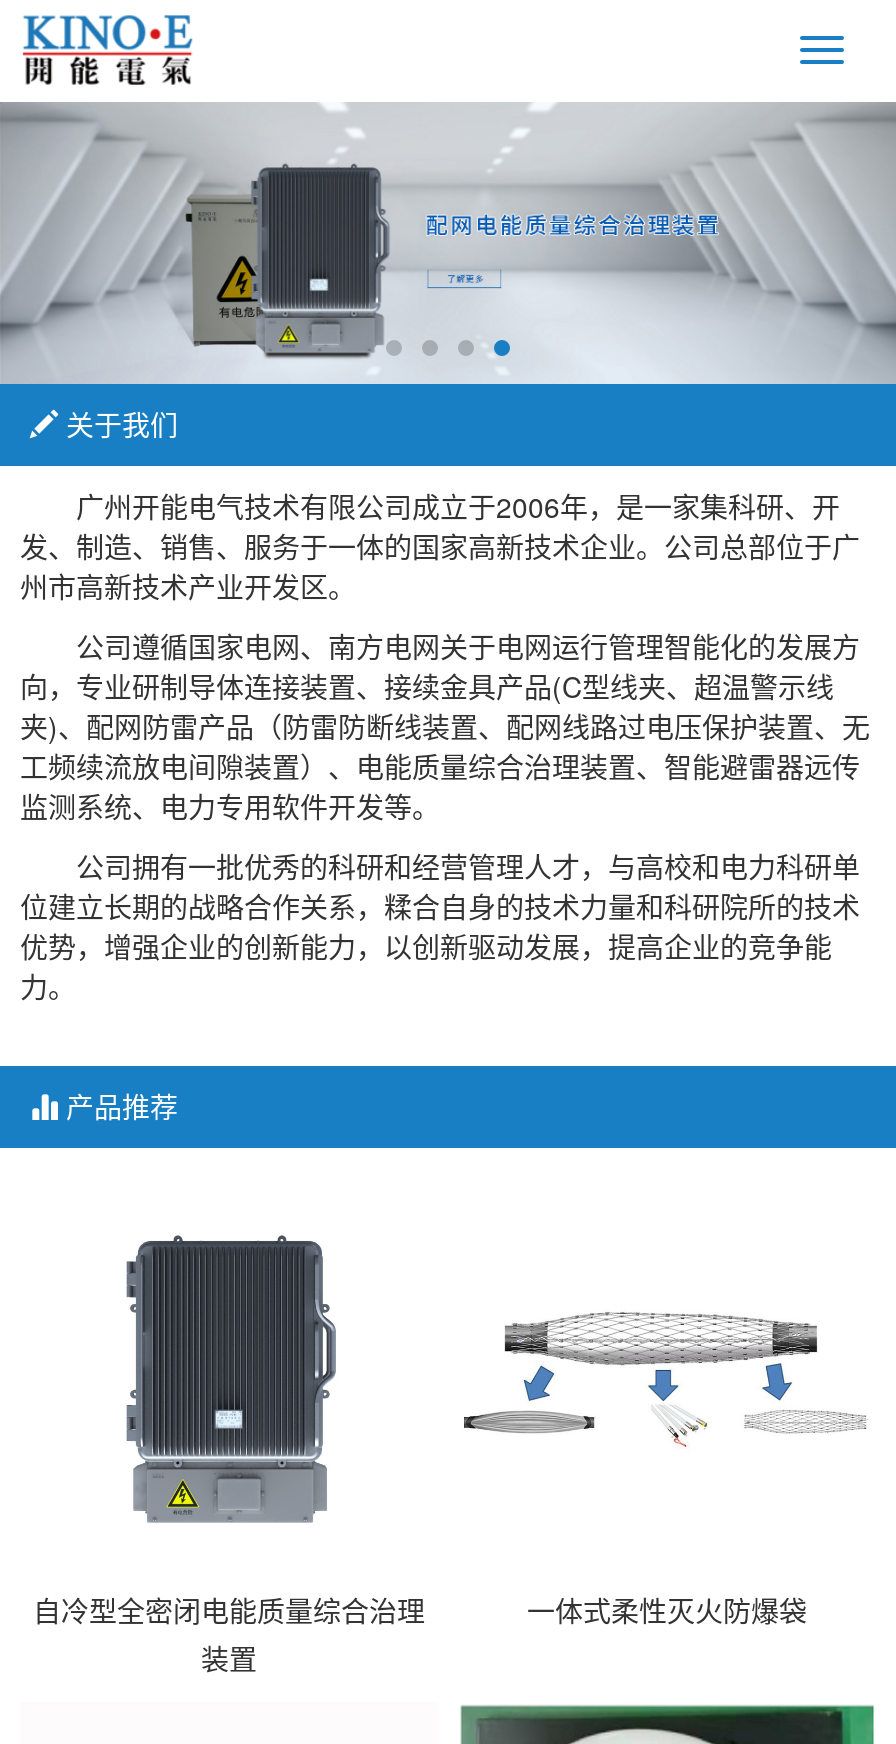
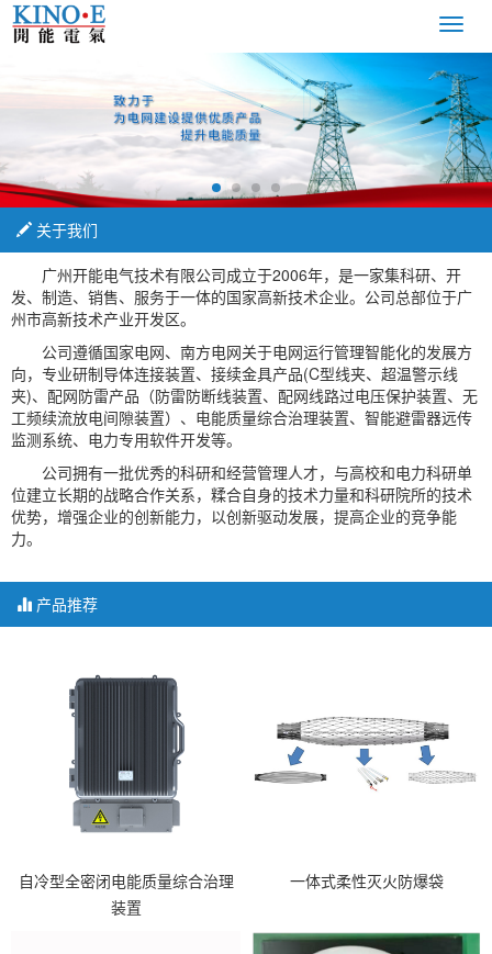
- [image]
+ [image]
